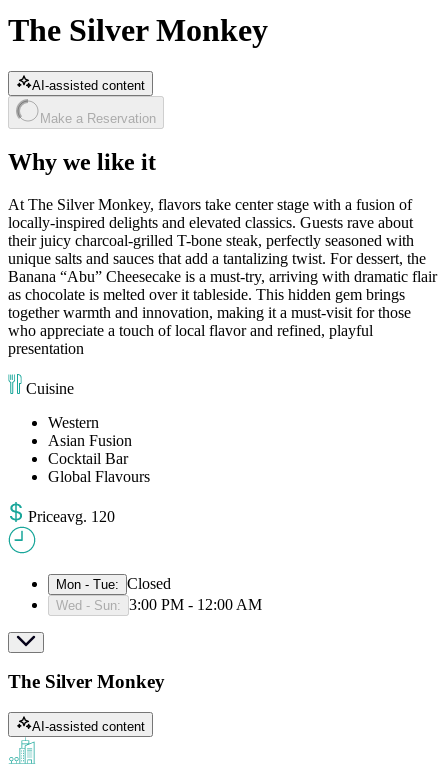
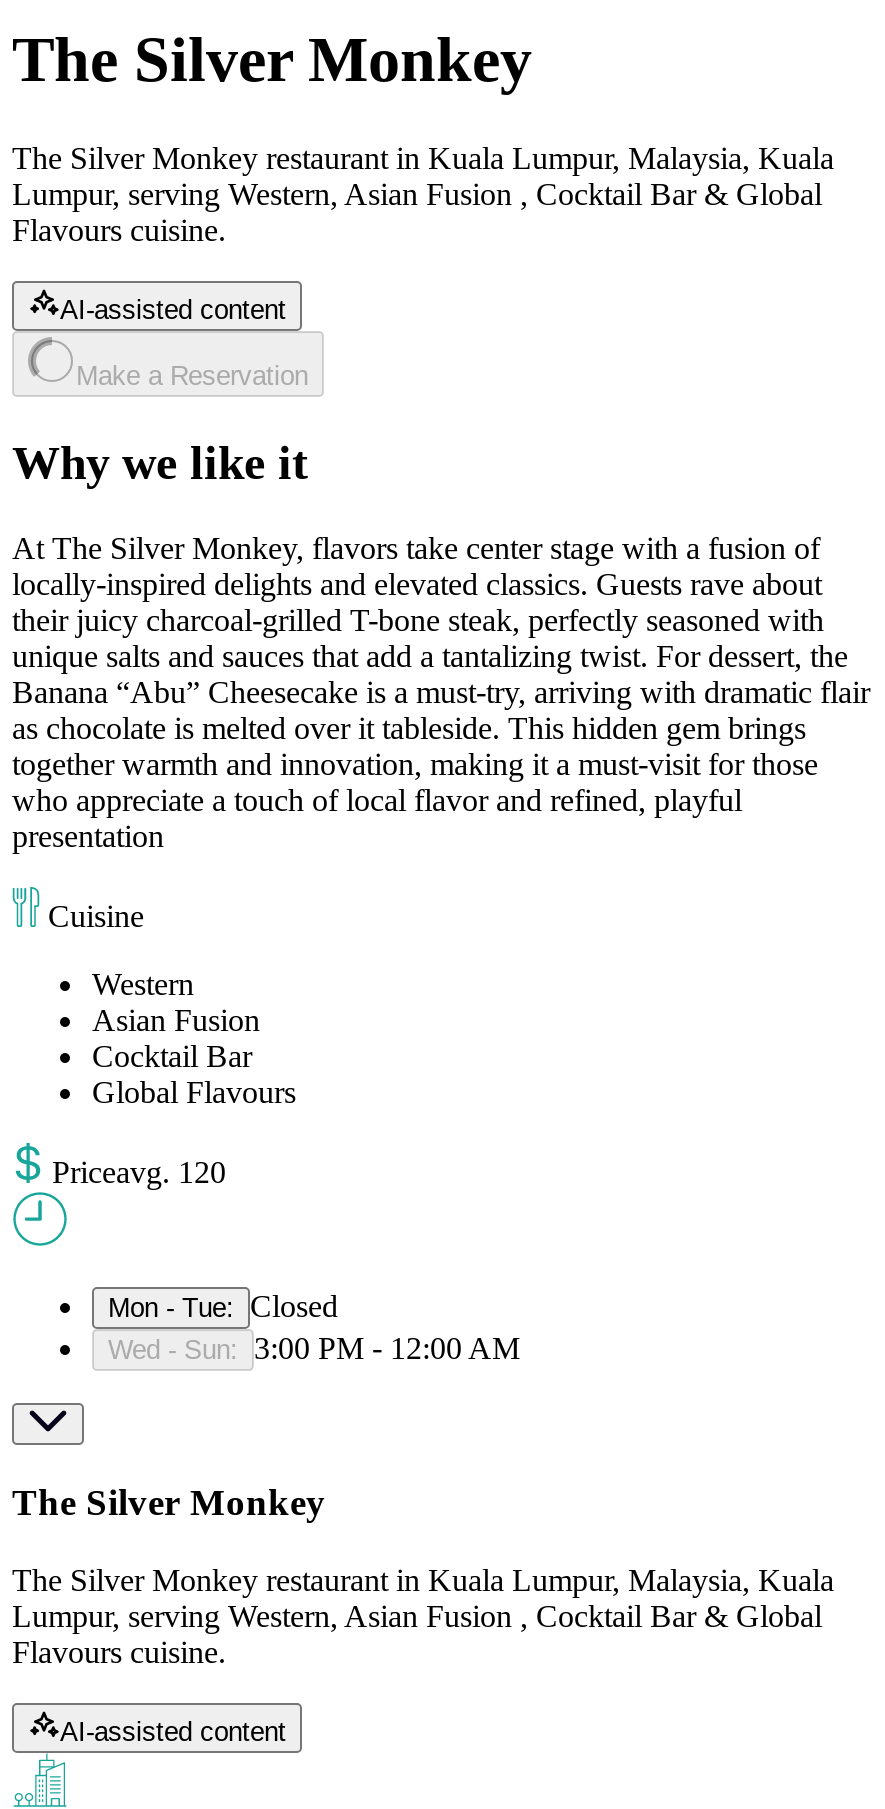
+ The Silver Monkey restaurant in Kuala Lumpur, Malaysia, Kuala
+ Lumpur, serving Western, Asian Fusion , Cocktail Bar & Global
+ Flavours cuisine.

+ The Silver Monkey restaurant in Kuala Lumpur, Malaysia, Kuala
+ Lumpur, serving Western, Asian Fusion , Cocktail Bar & Global
+ Flavours cuisine.
